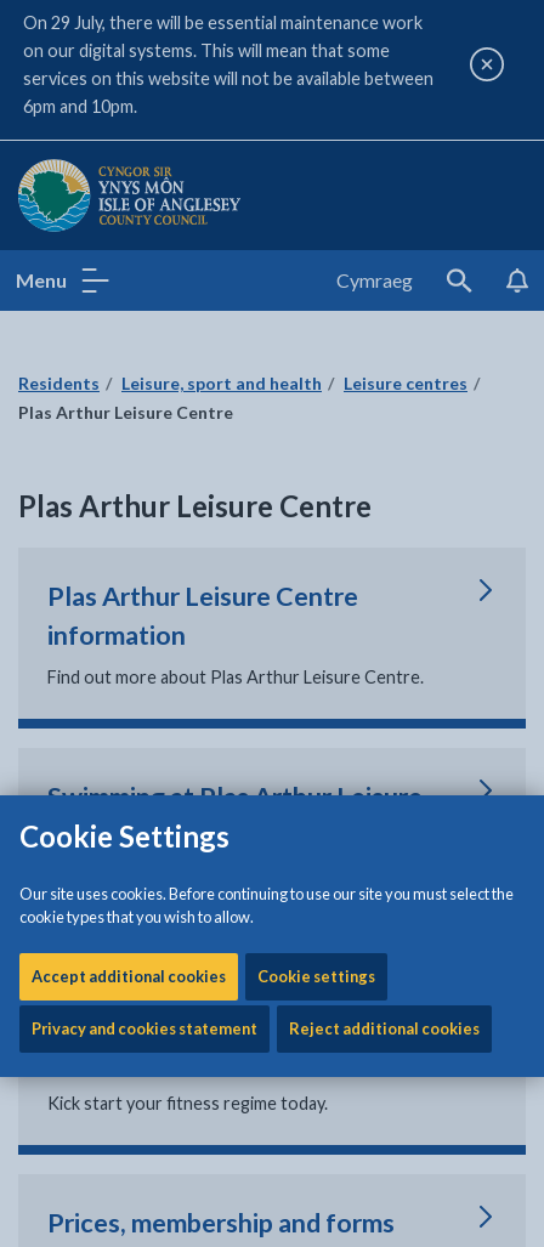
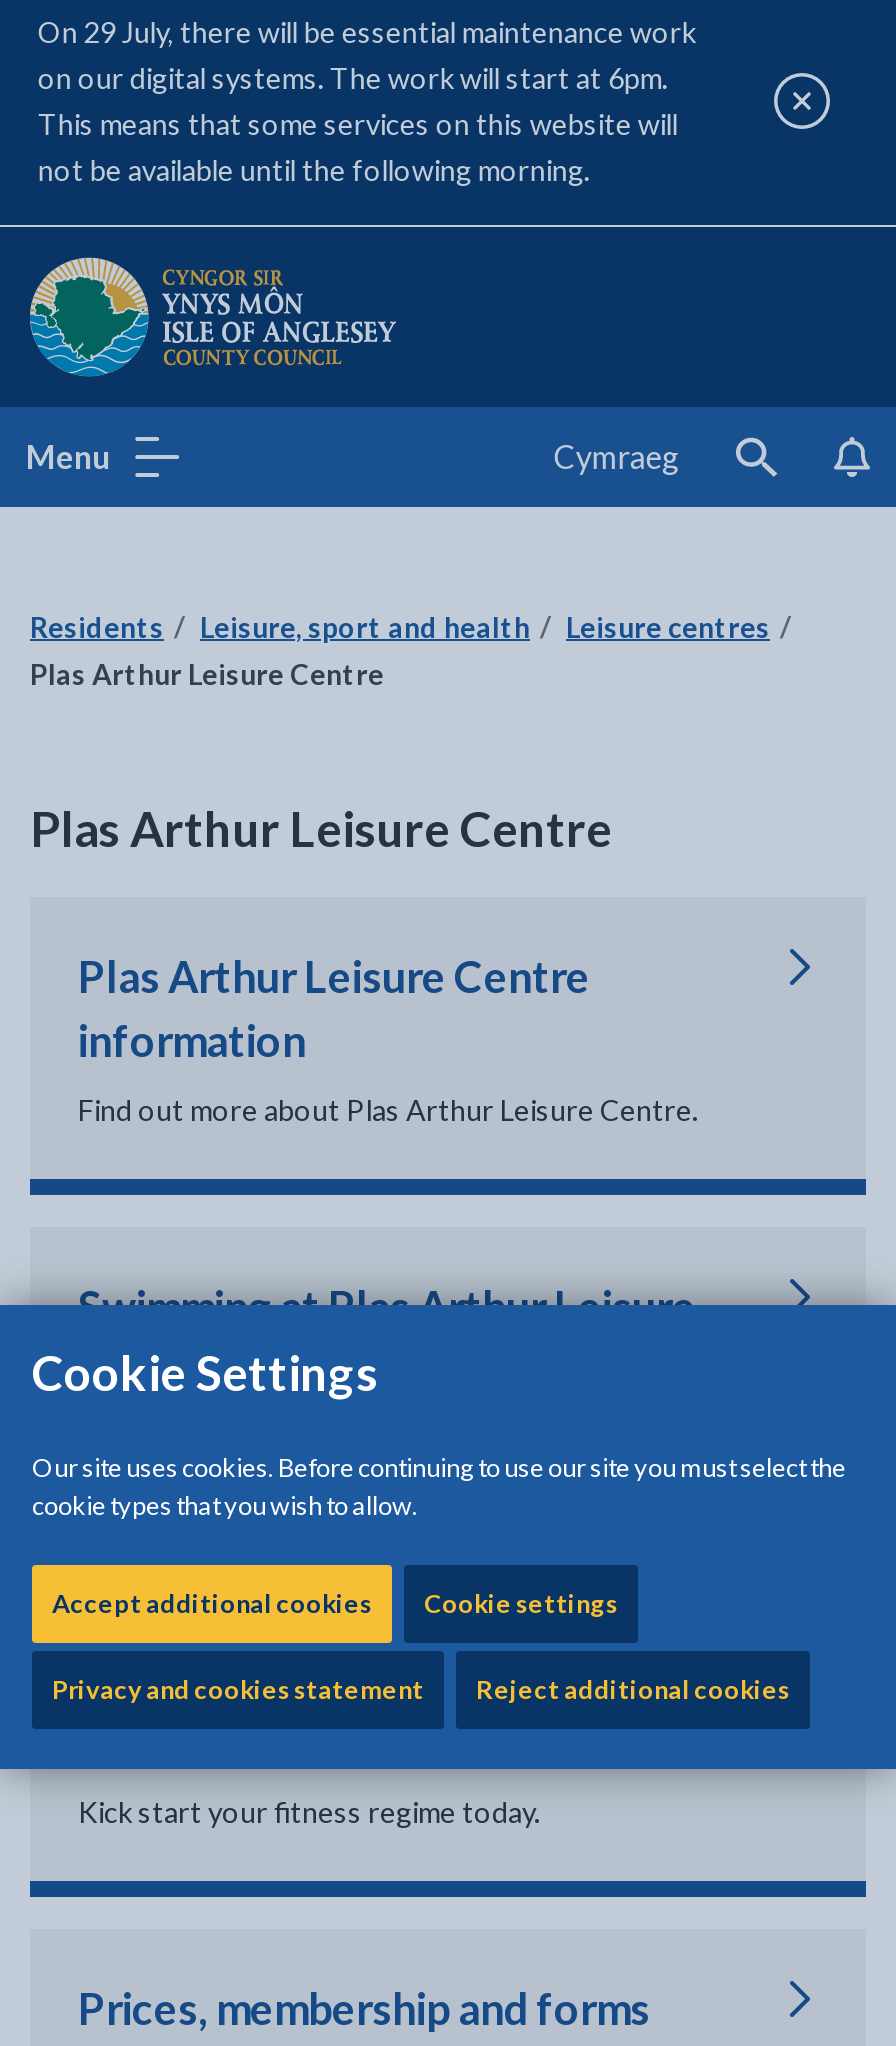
- on our digital systems. This will mean that some
- services on this website will not be available between
- 6pm and 10pm.
+ on our digital systems. The work will start at 6pm.
+ This means that some services on this website will
+ not be available until the following morning.
